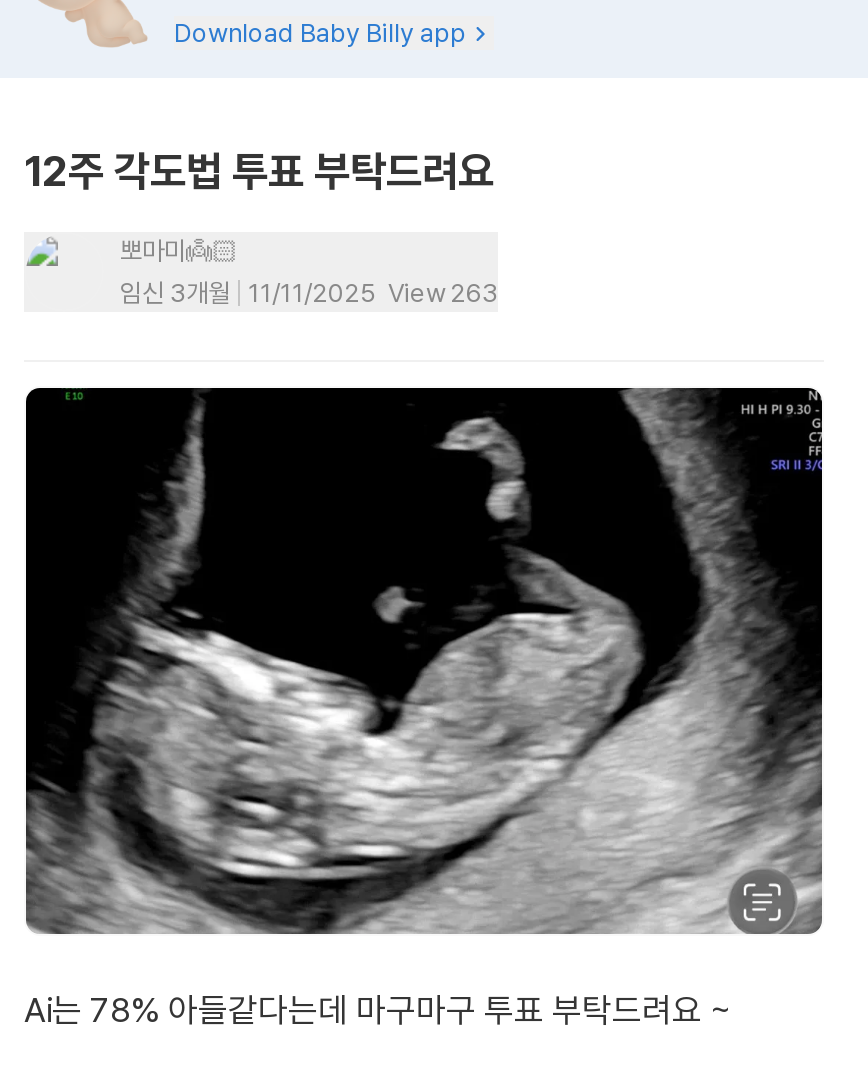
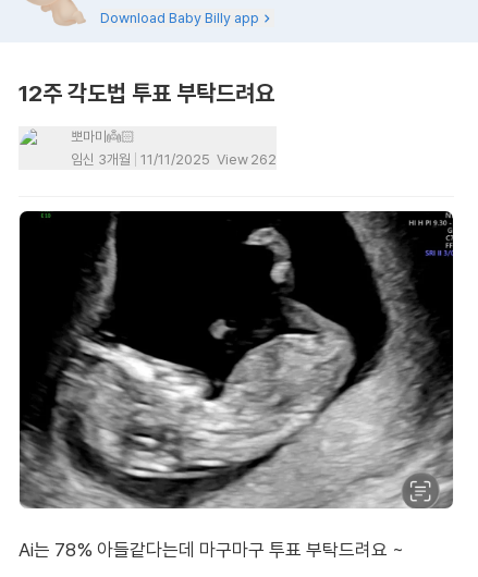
- 임신 3개월 11/11/2025 View 263
+ 임신 3개월 11/11/2025 View 262
